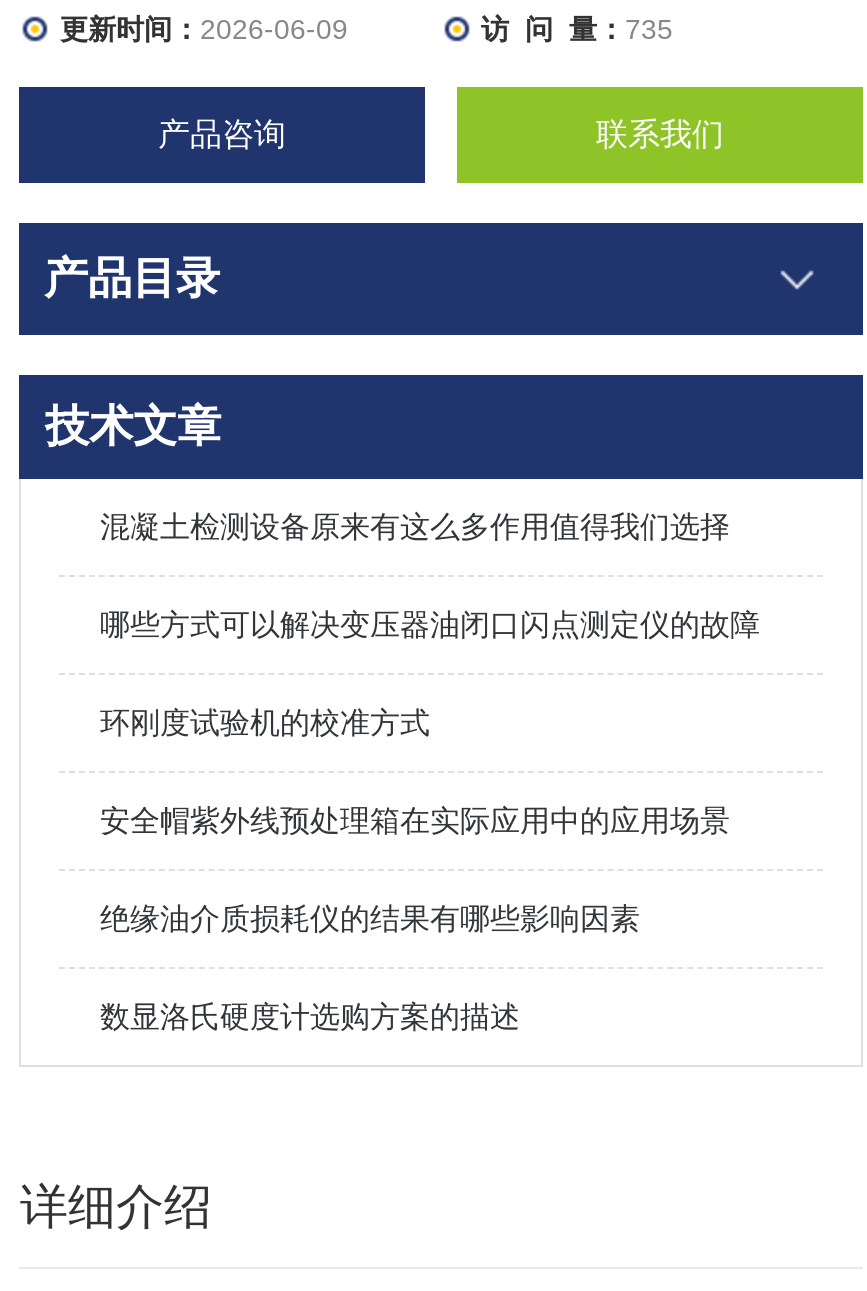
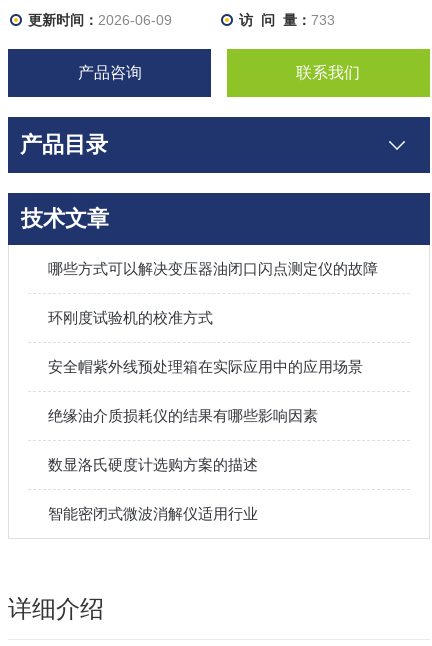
- 访 问 量：735
+ 访 问 量：733

- 混凝土检测设备原来有这么多作用值得我们选择

moved up: 哪些方式可以解决变压器油闭口闪点测定仪的故障 | 环刚度试验机的校准方式 | 安全帽紫外线预处理箱在实际应用中的应用场景 | 绝缘油介质损耗仪的结果有哪些影响因素 | 数显洛氏硬度计选购方案的描述

+ 智能密闭式微波消解仪适用行业
